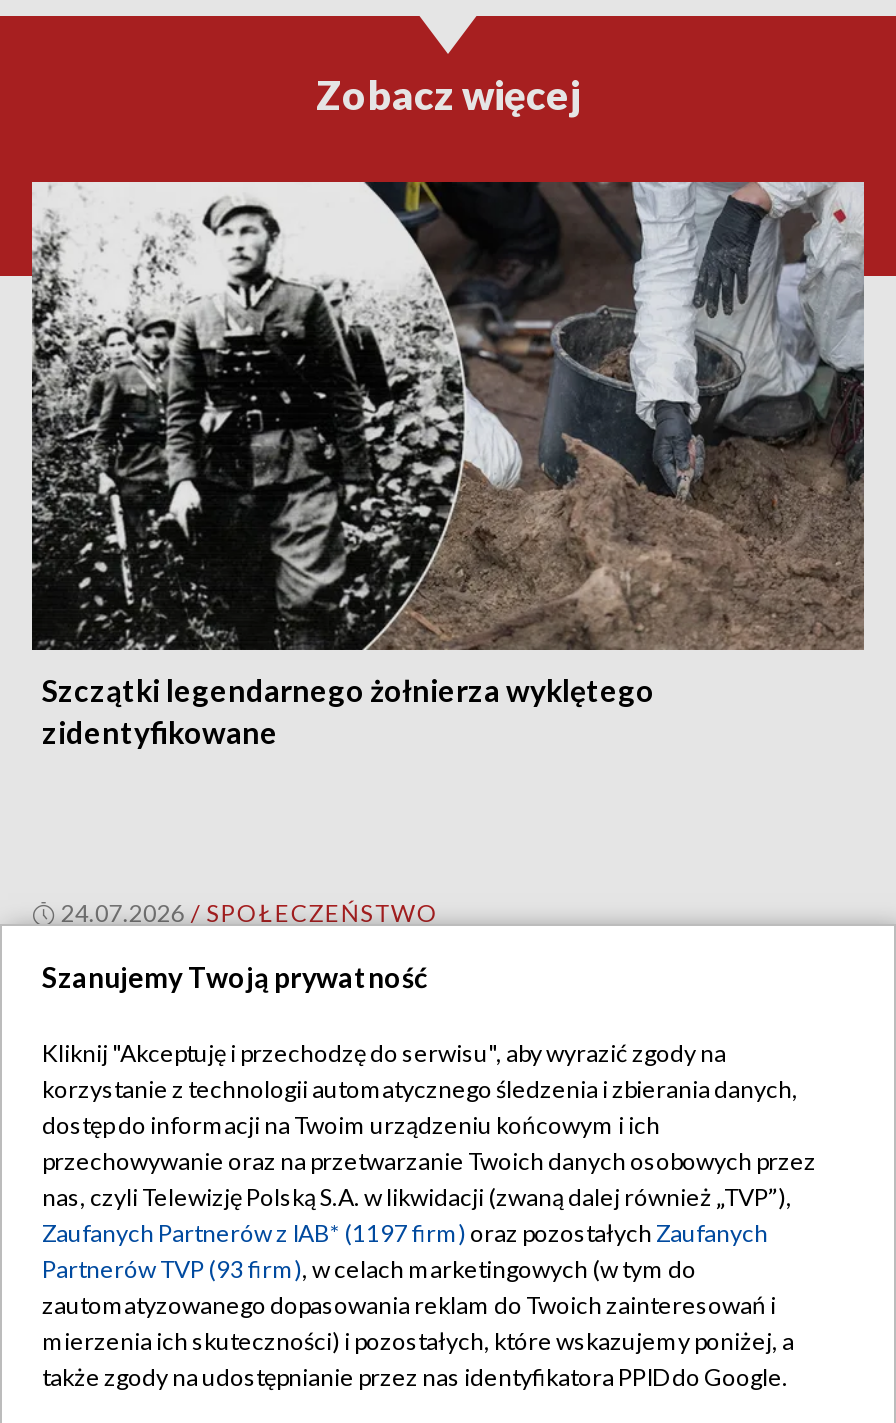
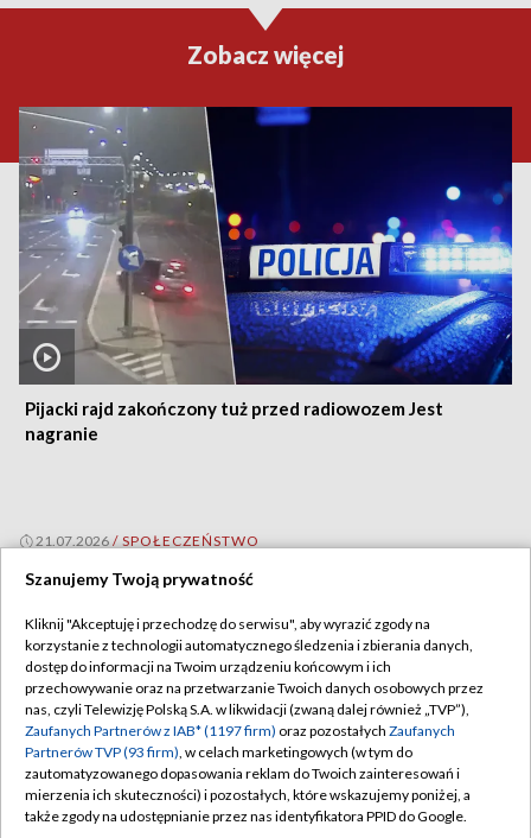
- [image]
- Szczątki legendarnego żołnierza wyklętego
- zidentyfikowane
+ [image]
+ Pijacki rajd zakończony tuż przed radiowozem Jest
+ nagranie

- 24.07.2026 / SPOŁECZEŃSTWO
+ 21.07.2026 / SPOŁECZEŃSTWO
